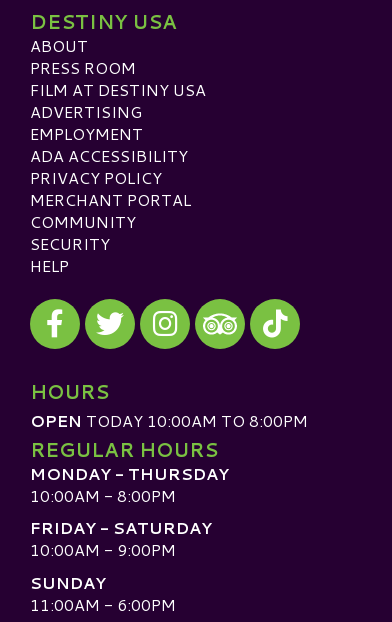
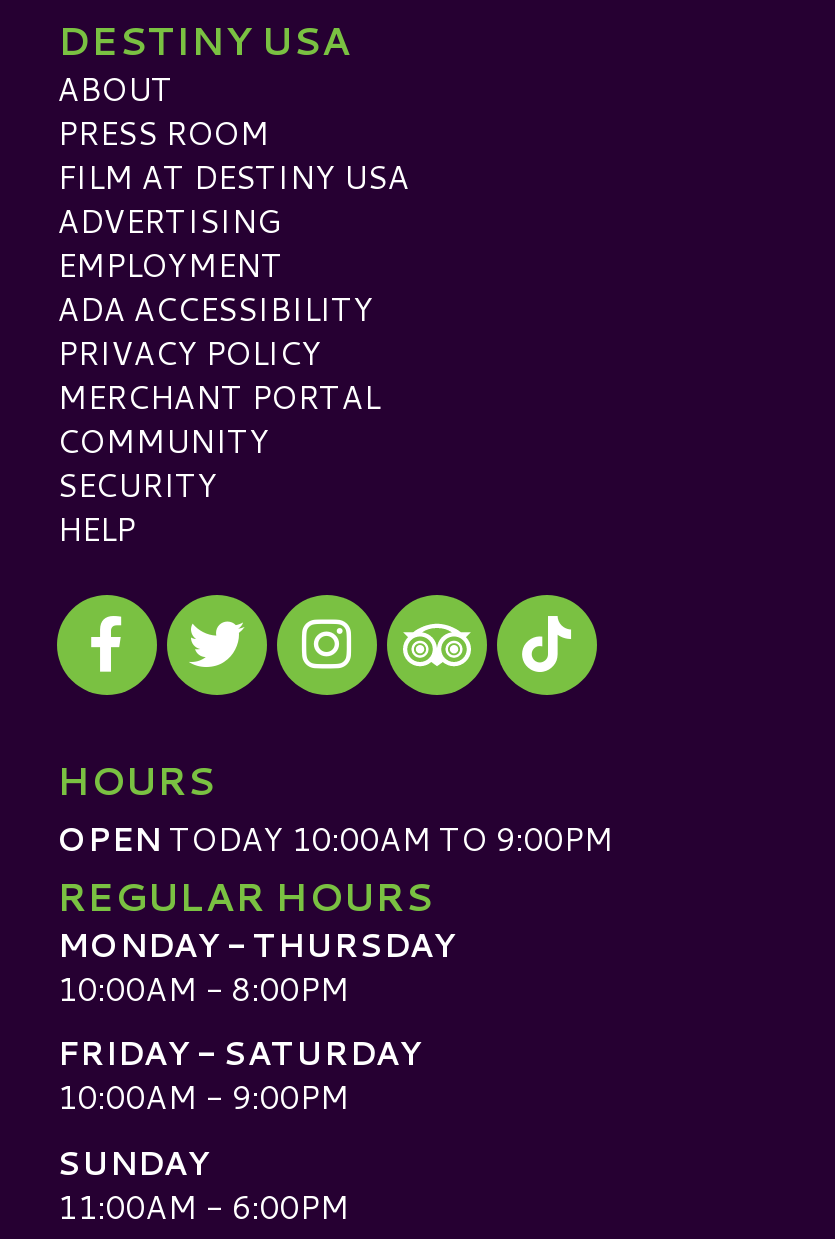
- OPEN TODAY 10:00AM TO 8:00PM
+ OPEN TODAY 10:00AM TO 9:00PM
